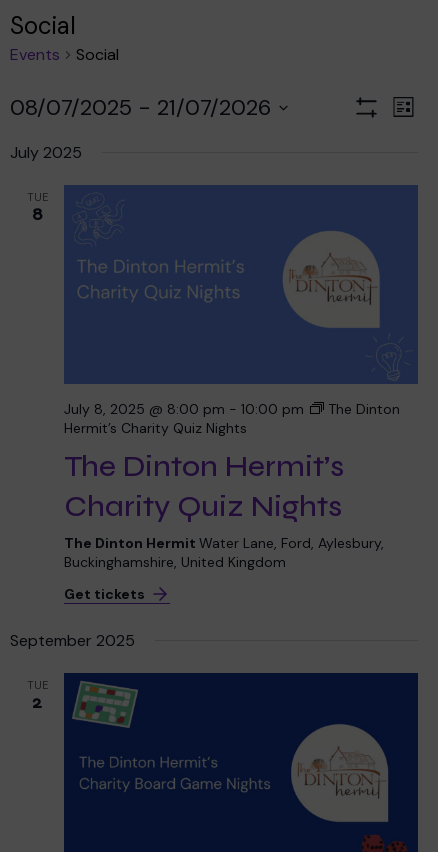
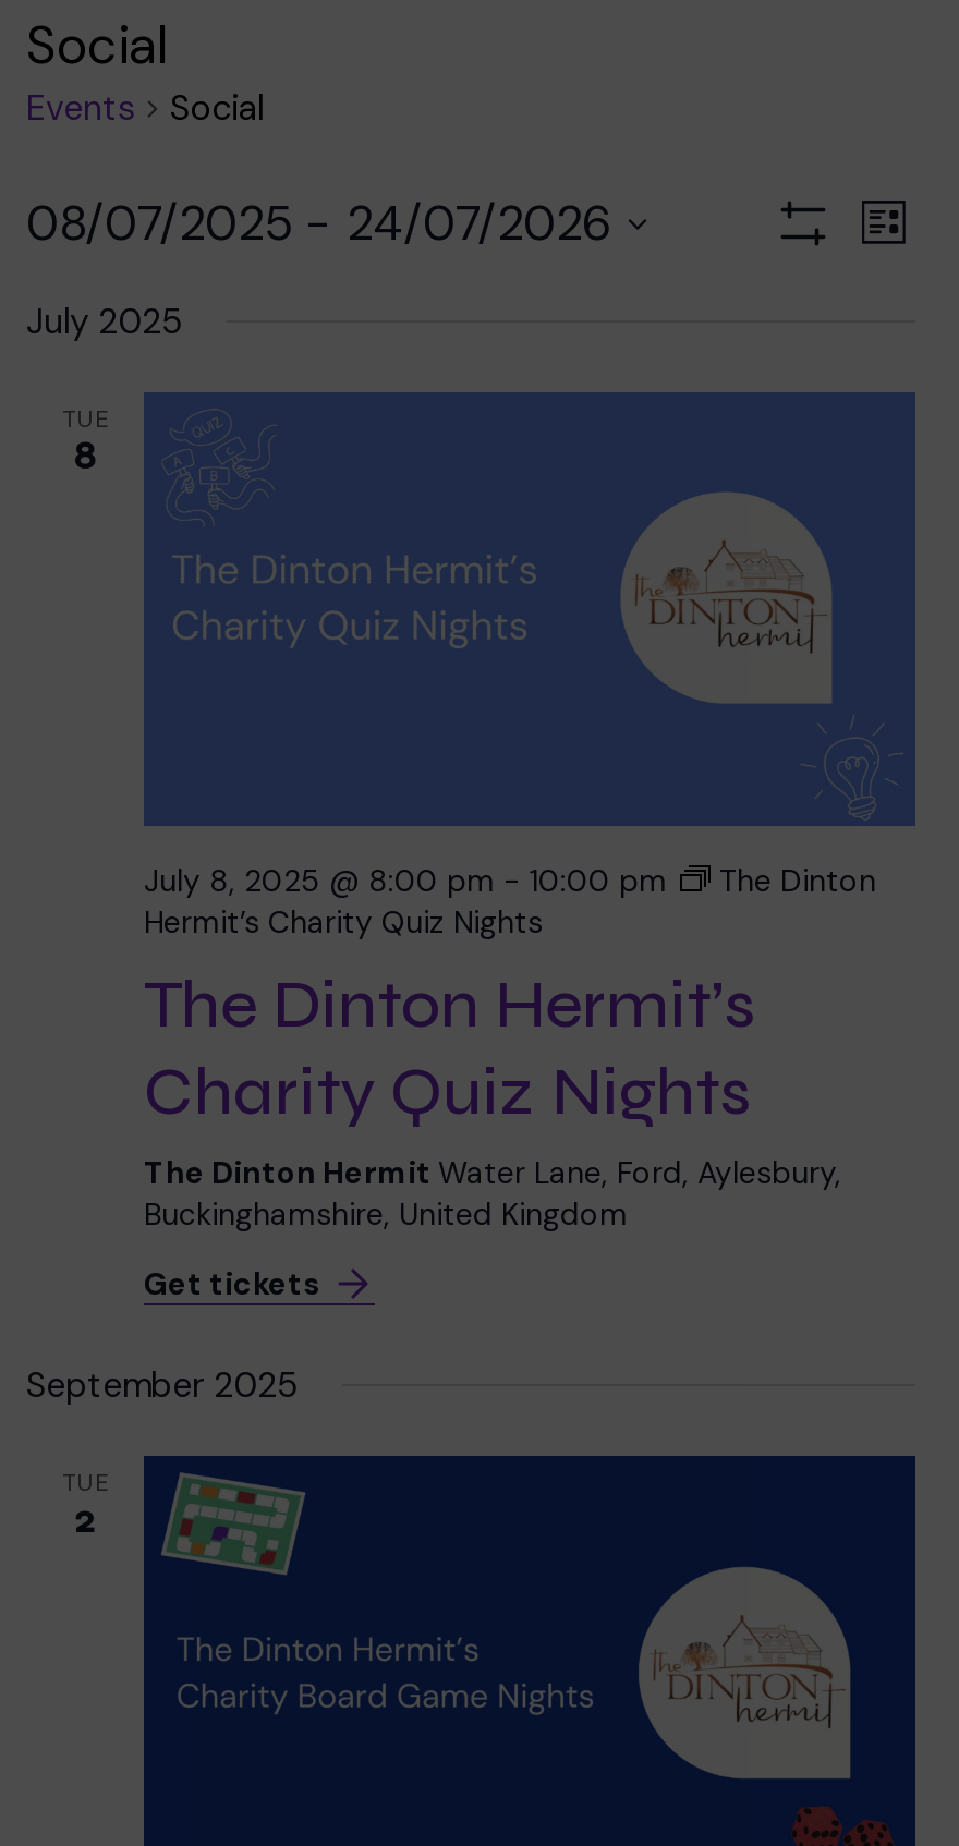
- 08/07/2025 - 21/07/2026
+ 08/07/2025 - 24/07/2026
